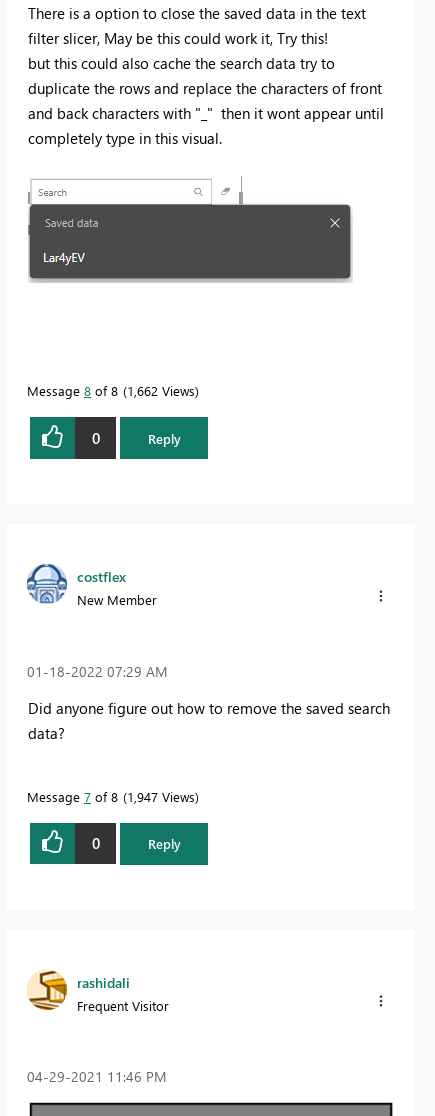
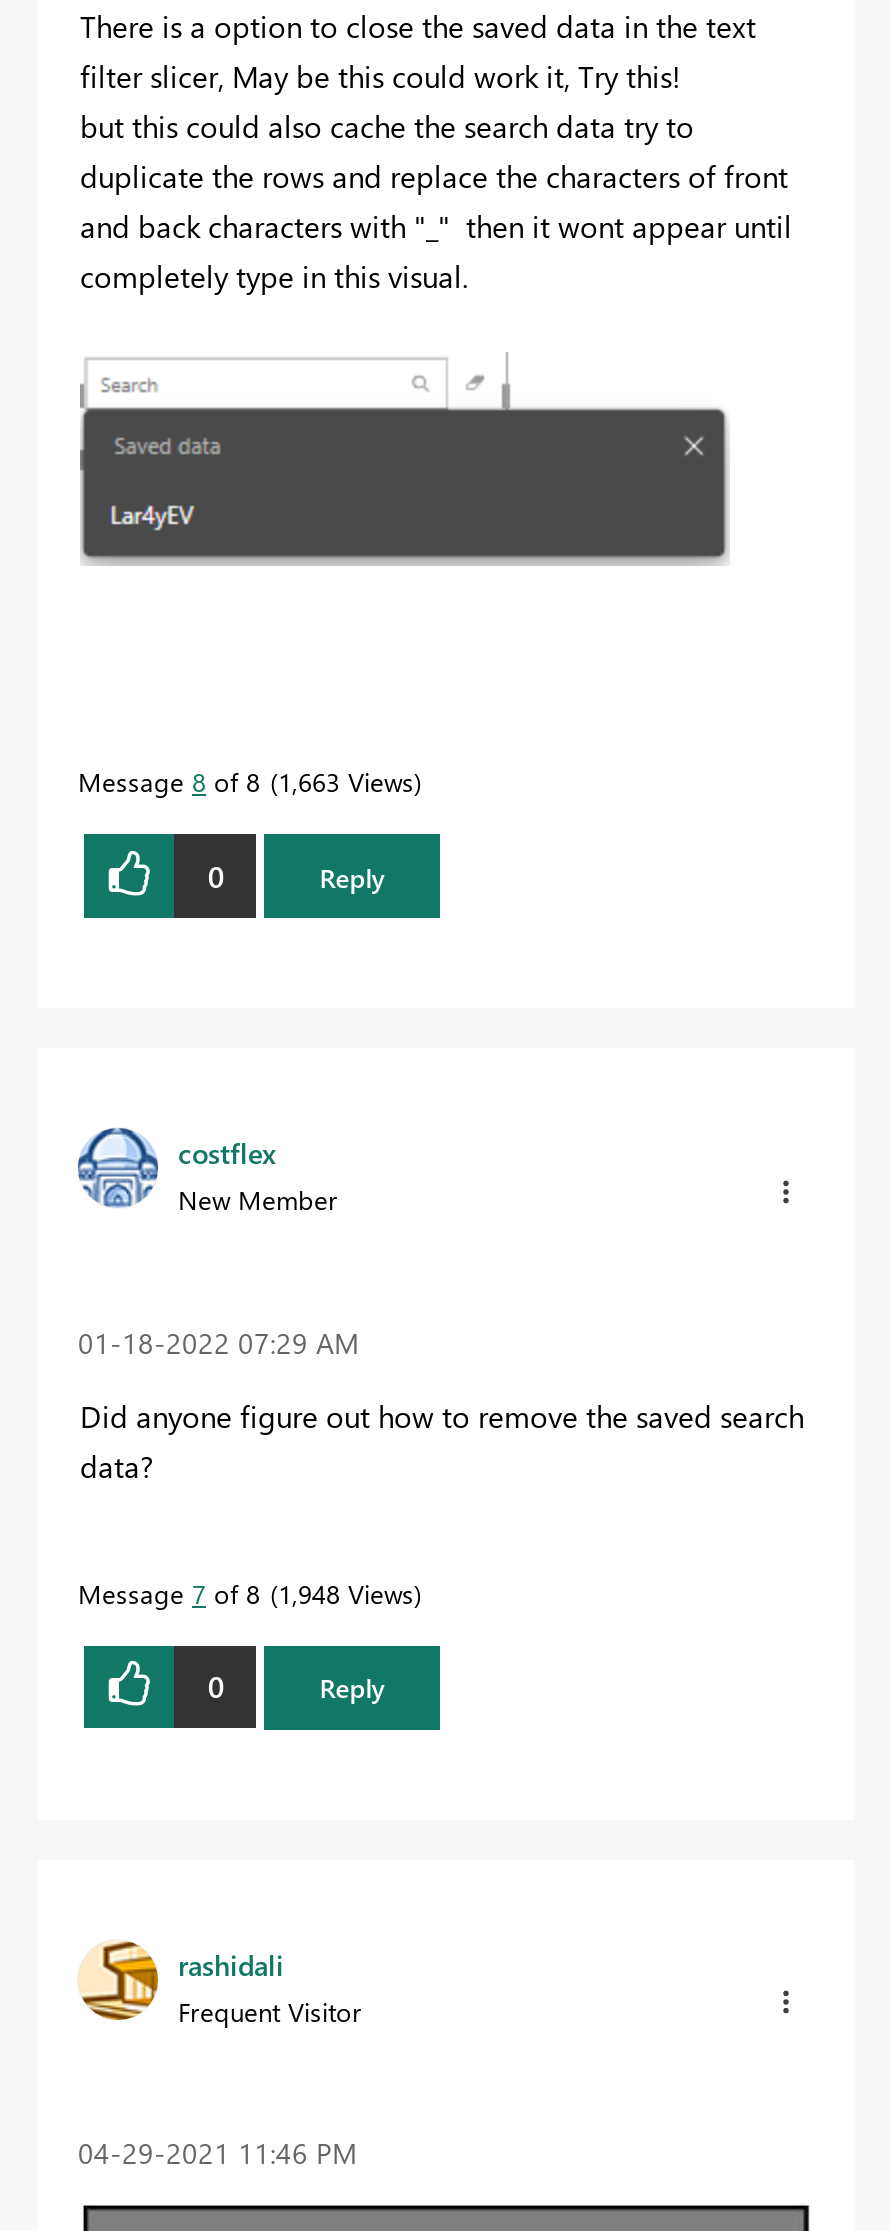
- Message 8 of 8 1,662 Views
+ Message 8 of 8 1,663 Views

- Message 7 of 8 1,947 Views
+ Message 7 of 8 1,948 Views
